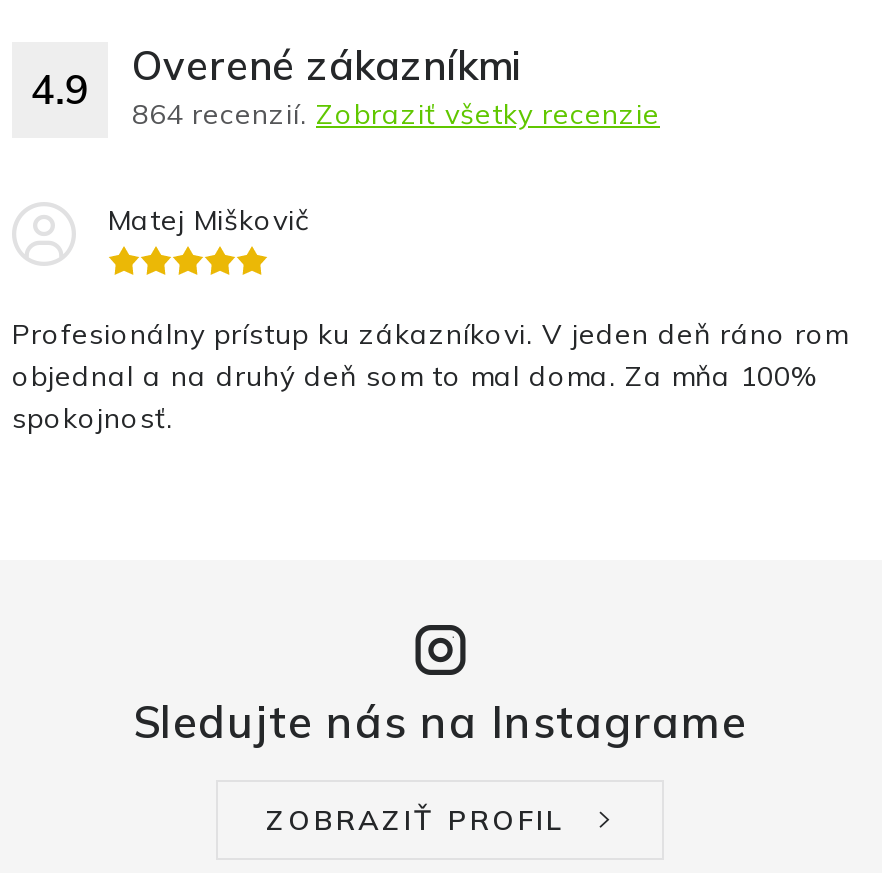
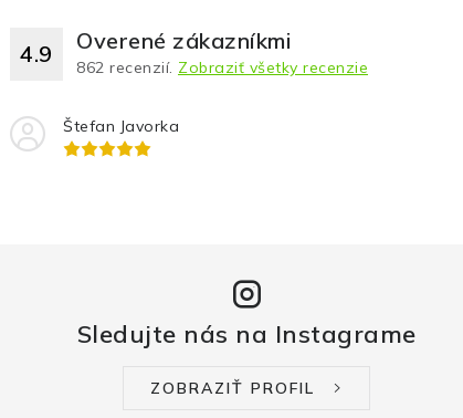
- 864 recenzií. Zobraziť všetky recenzie
- Matej Miškovič
- Profesionálny prístup ku zákazníkovi. V jeden deň ráno rom
- objednal a na druhý deň som to mal doma. Za mňa 100%
- spokojnosť.
+ 862 recenzií. Zobraziť všetky recenzie
+ Štefan Javorka
